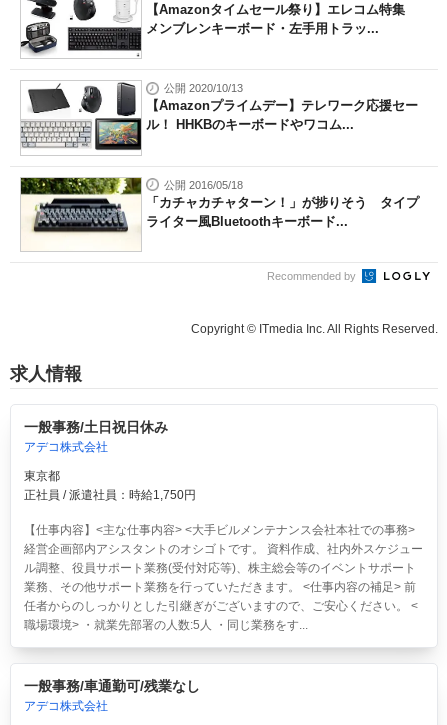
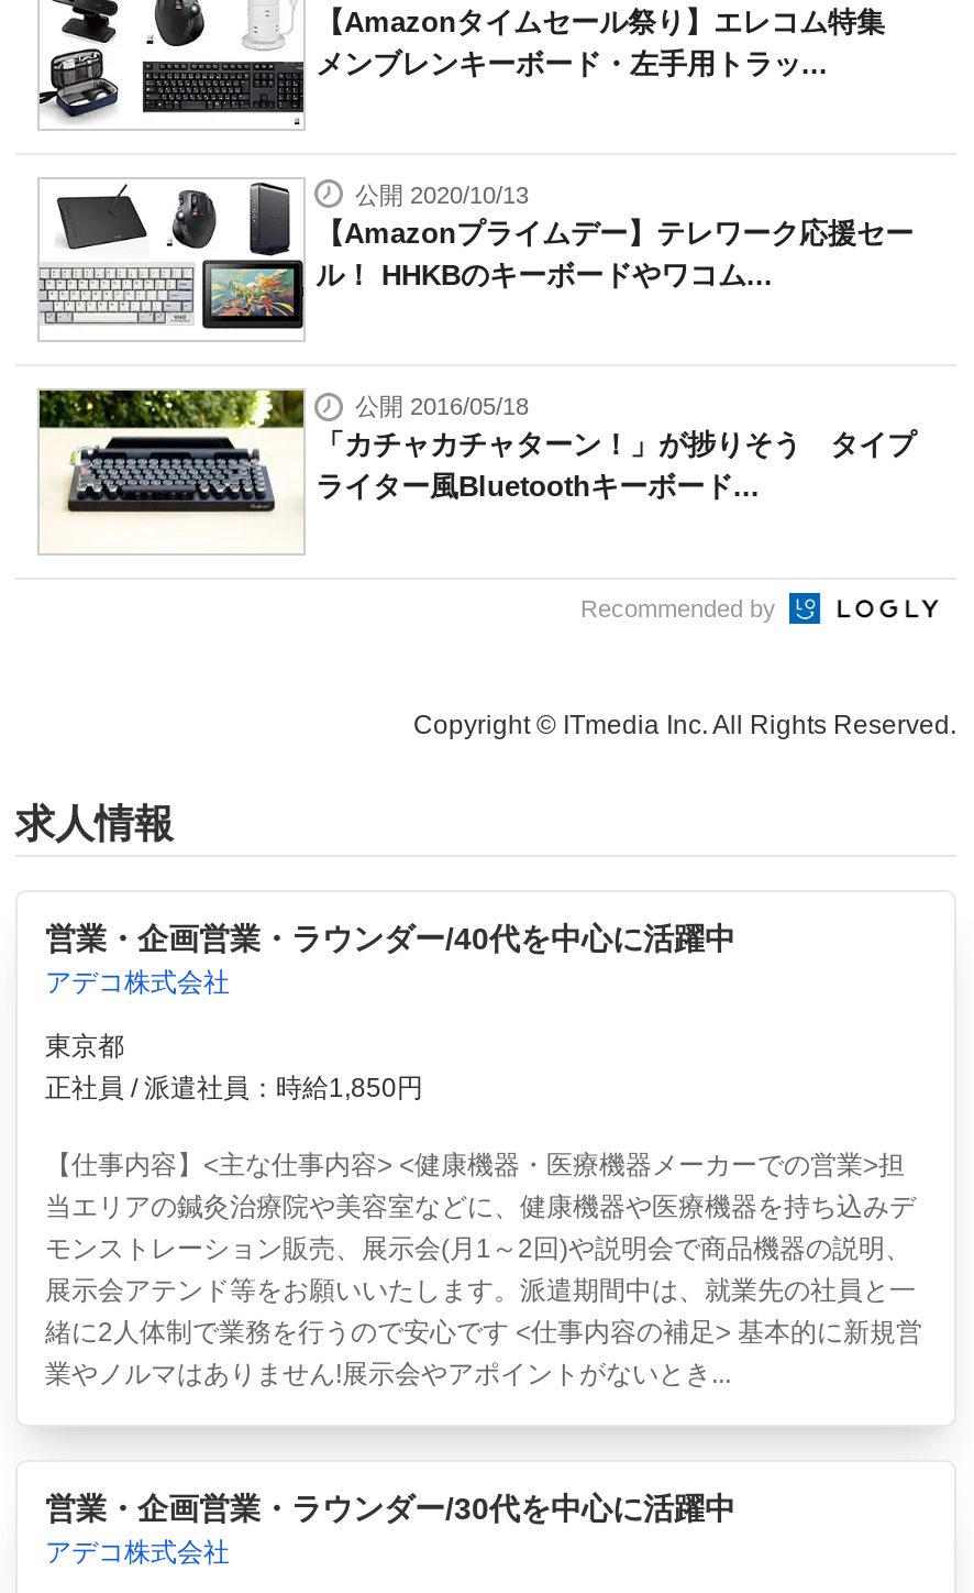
- 一般事務/土日祝日休み
+ 営業・企画営業・ラウンダー/40代を中心に活躍中

- 正社員 / 派遣社員：時給1,750円
+ 正社員 / 派遣社員：時給1,850円

- 【仕事内容】<主な仕事内容> <大手ビルメンテナンス会社本社での事務>
- 経営企画部内アシスタントのオシゴトです。 資料作成、社内外スケジュー
- ル調整、役員サポート業務(受付対応等)、株主総会等のイベントサポート
- 業務、その他サポート業務を行っていただきます。 <仕事内容の補足> 前
- 任者からのしっかりとした引継ぎがございますので、ご安心ください。 <
- 職場環境> ・就業先部署の人数:5人 ・同じ業務をす...
+ 【仕事内容】<主な仕事内容> <健康機器・医療機器メーカーでの営業>担
+ 当エリアの鍼灸治療院や美容室などに、健康機器や医療機器を持ち込みデ
+ モンストレーション販売、展示会(月1～2回)や説明会で商品機器の説明、
+ 展示会アテンド等をお願いいたします。派遣期間中は、就業先の社員と一
+ 緒に2人体制で業務を行うので安心です <仕事内容の補足> 基本的に新規営
+ 業やノルマはありません!展示会やアポイントがないとき...

- 一般事務/車通勤可/残業なし
+ 営業・企画営業・ラウンダー/30代を中心に活躍中
